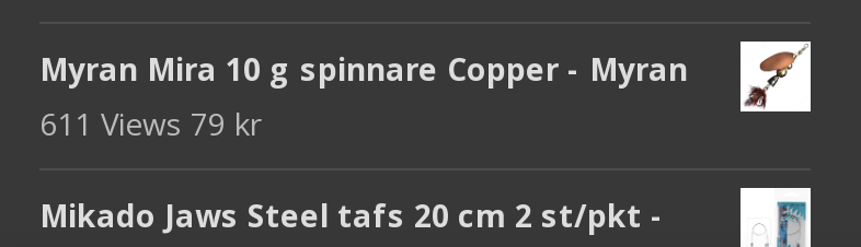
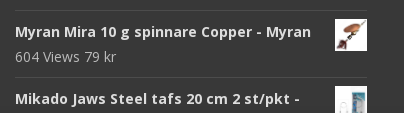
- 611 Views 79 kr
+ 604 Views 79 kr
